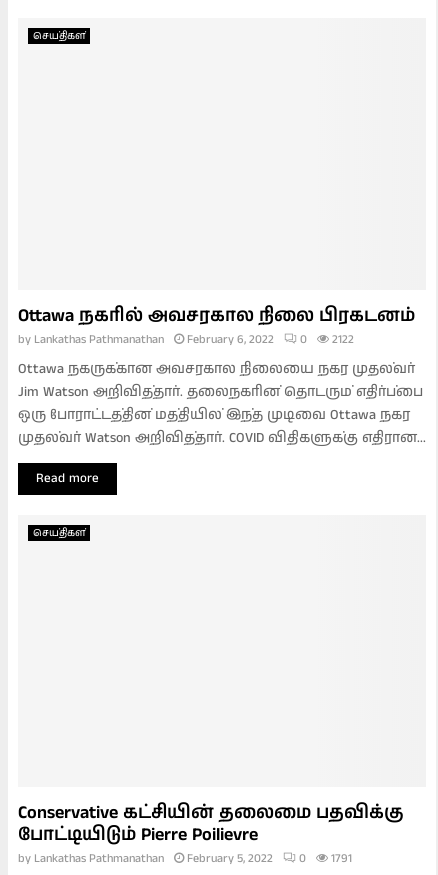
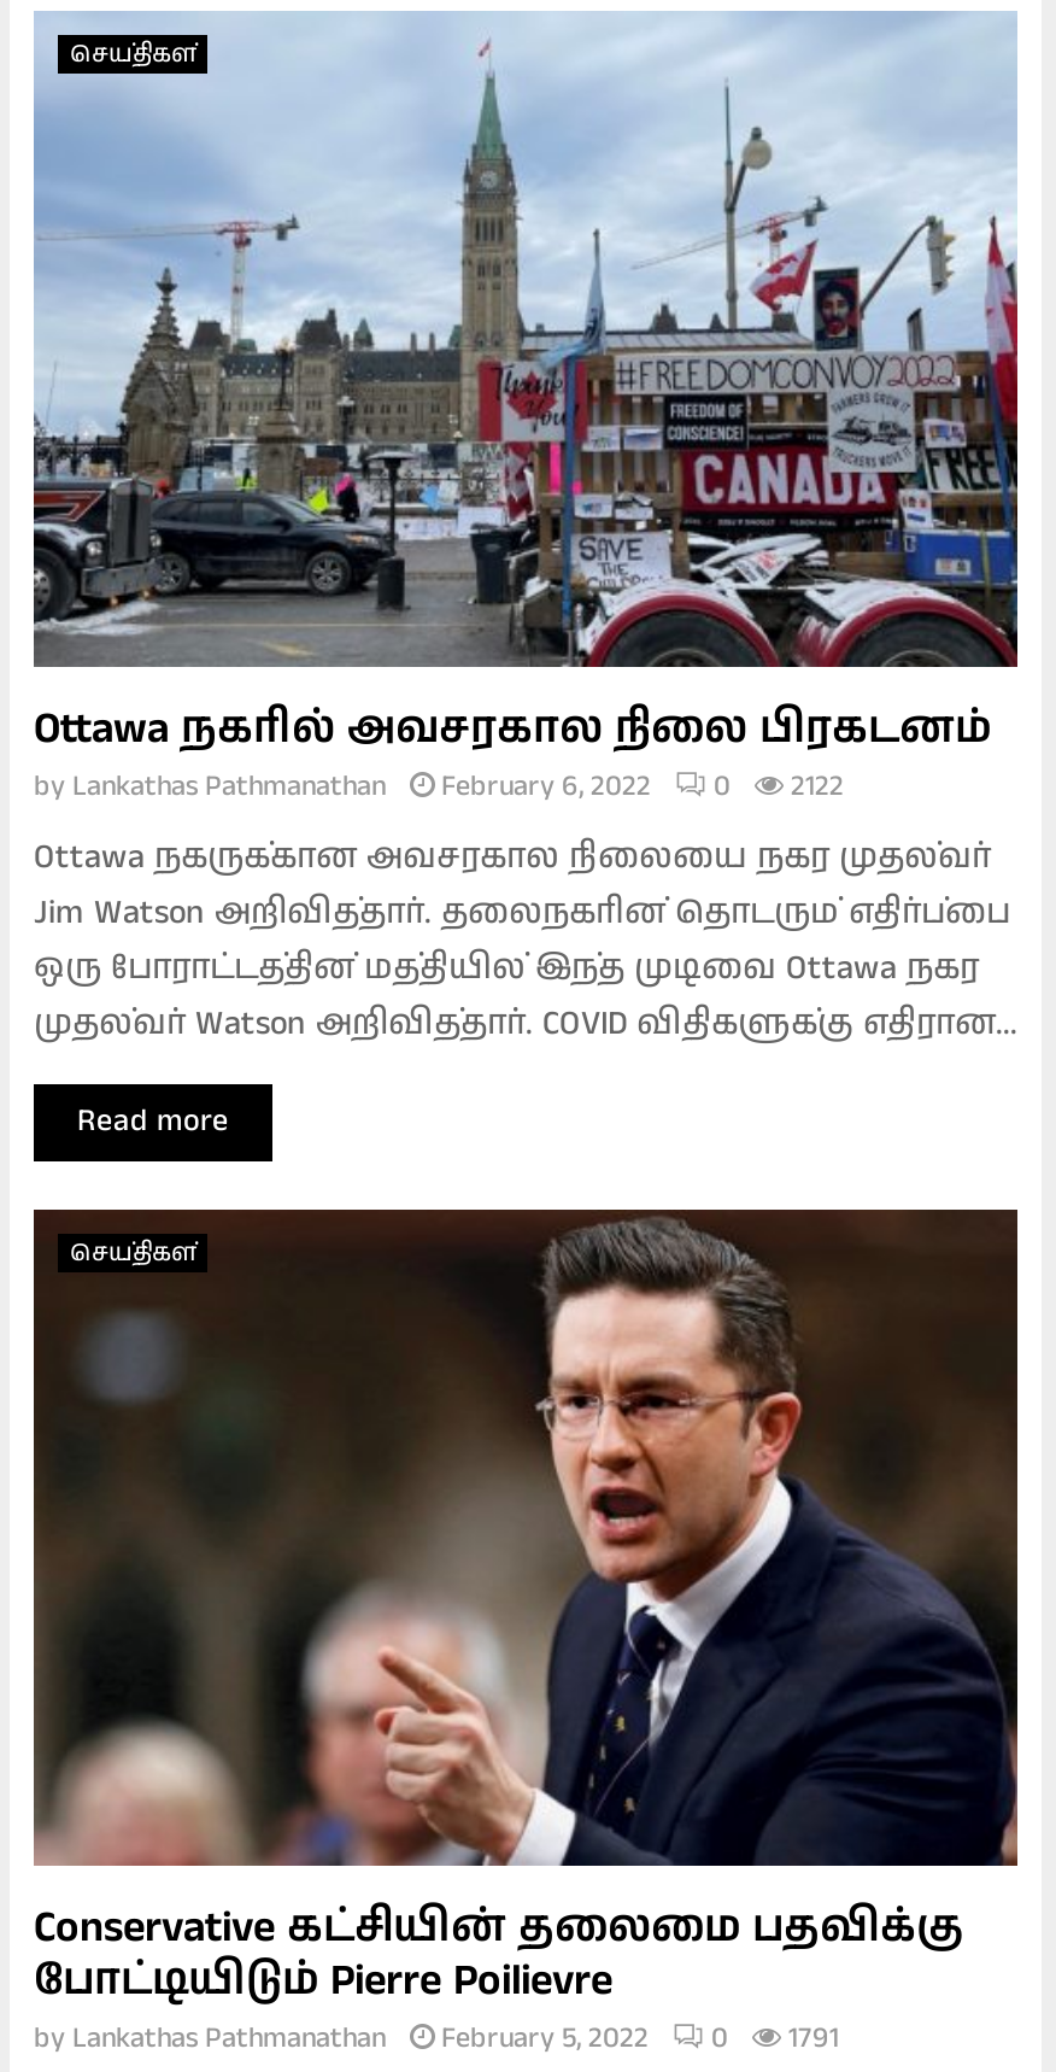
+ [image]

+ [image]
